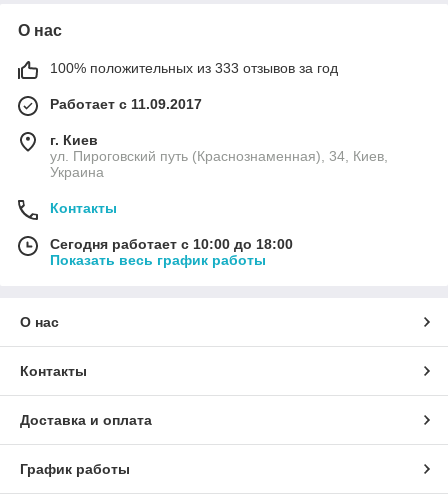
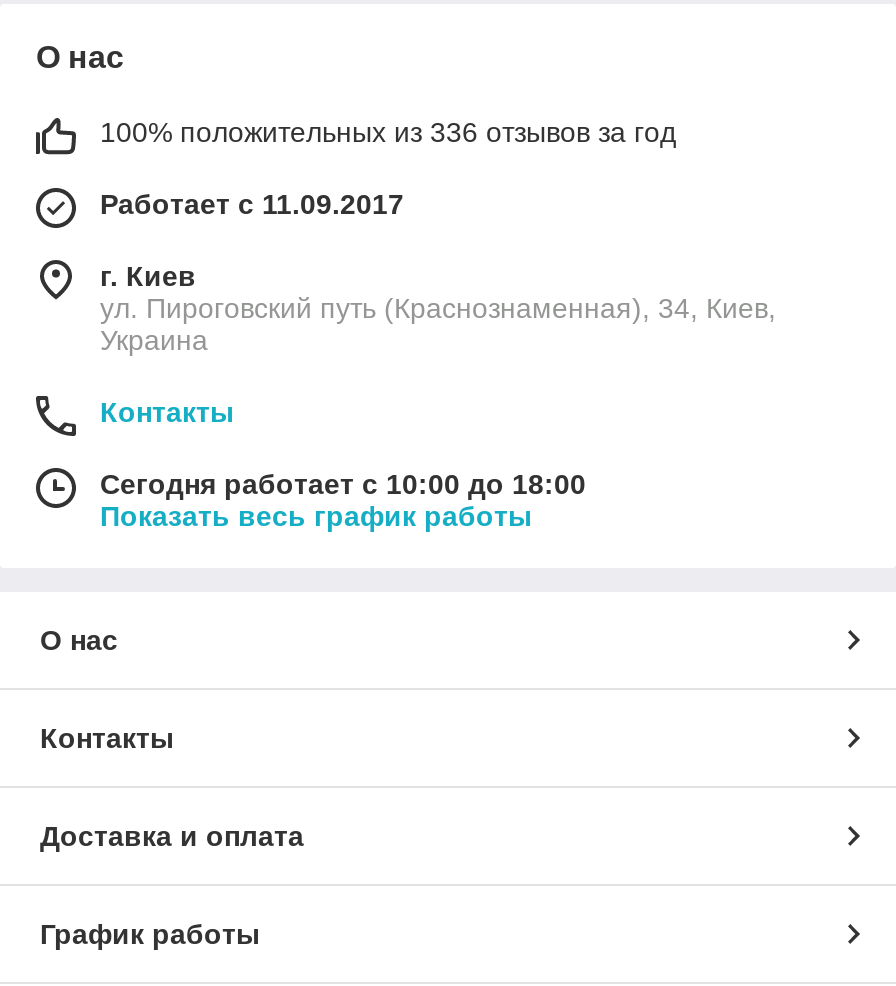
- 100% положительных из 333 отзывов за год
+ 100% положительных из 336 отзывов за год
